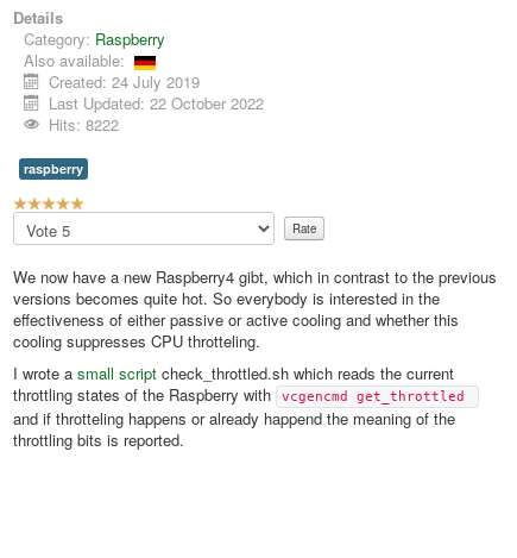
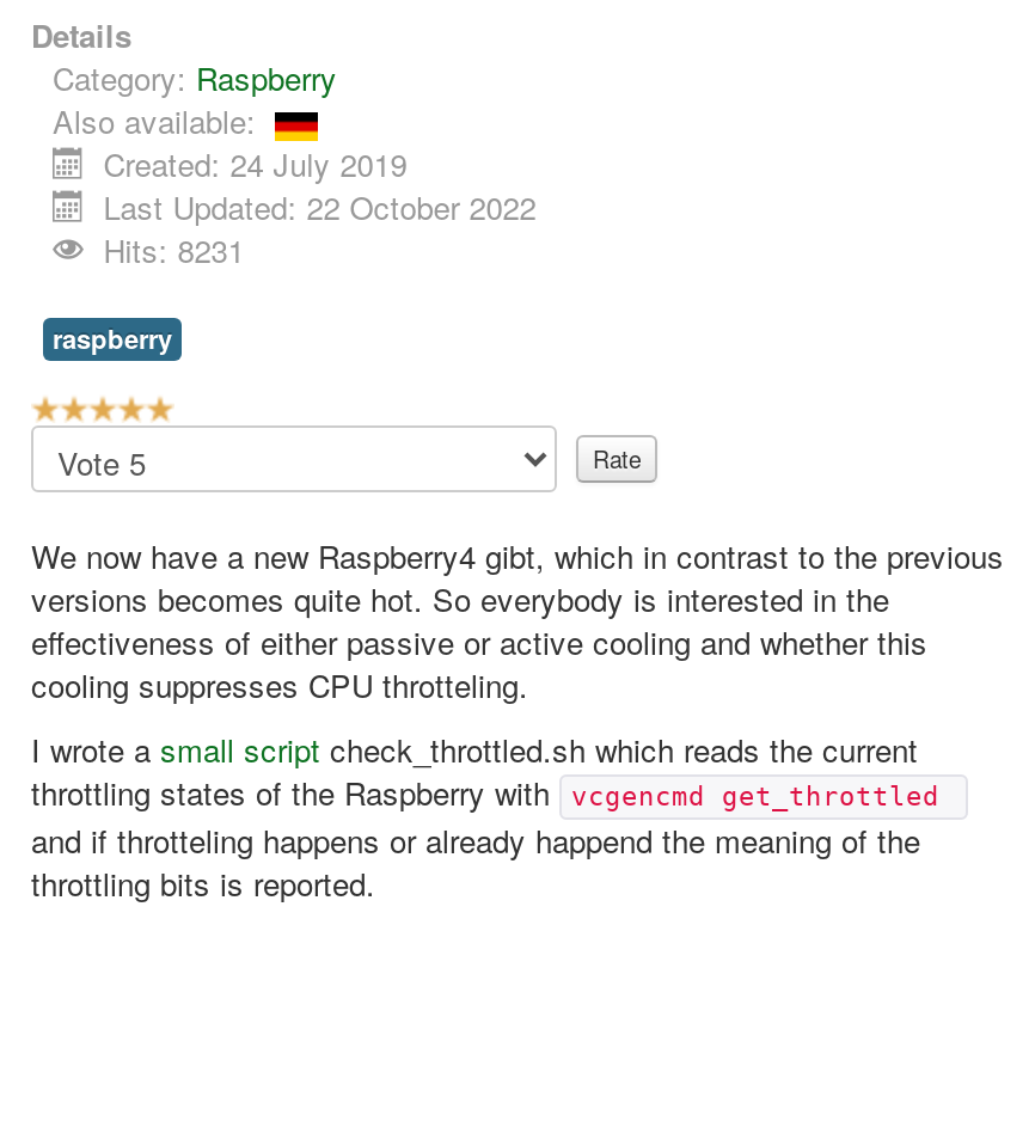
- Hits: 8222
+ Hits: 8231
